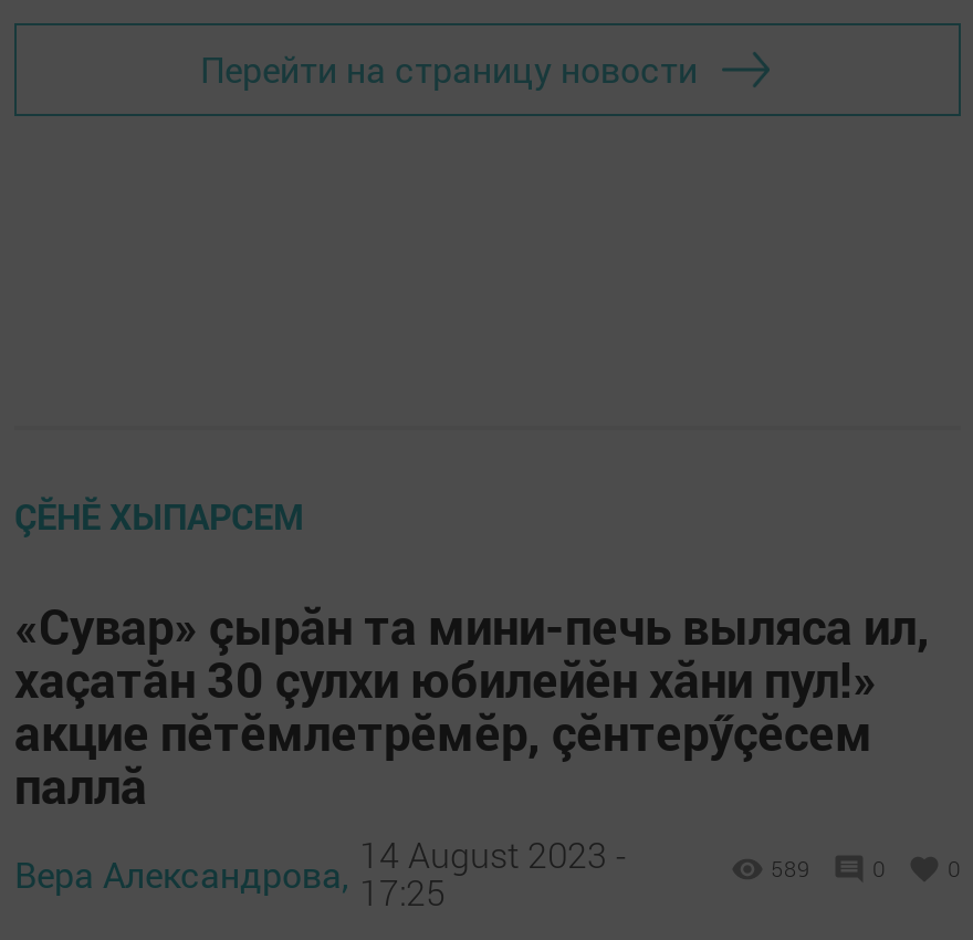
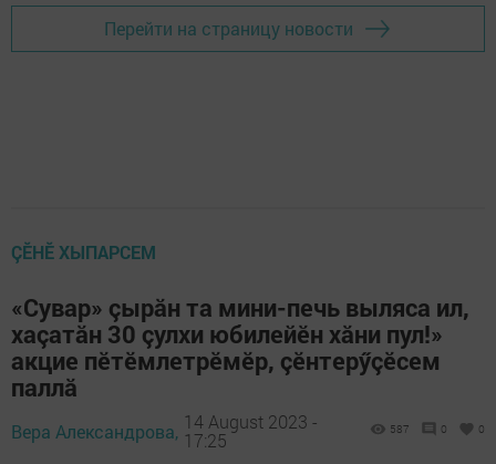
- 589
+ 587
